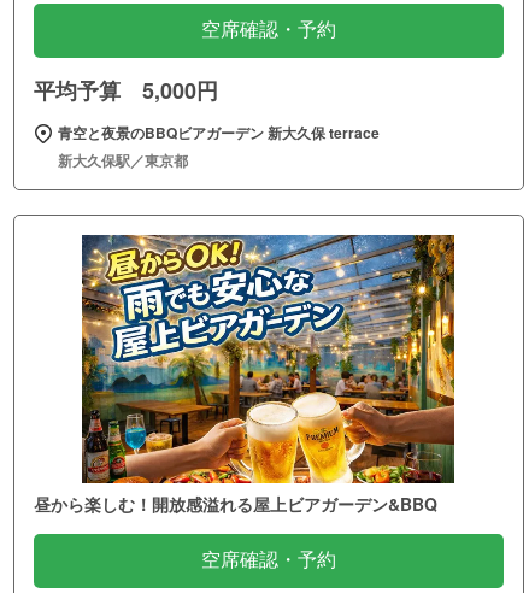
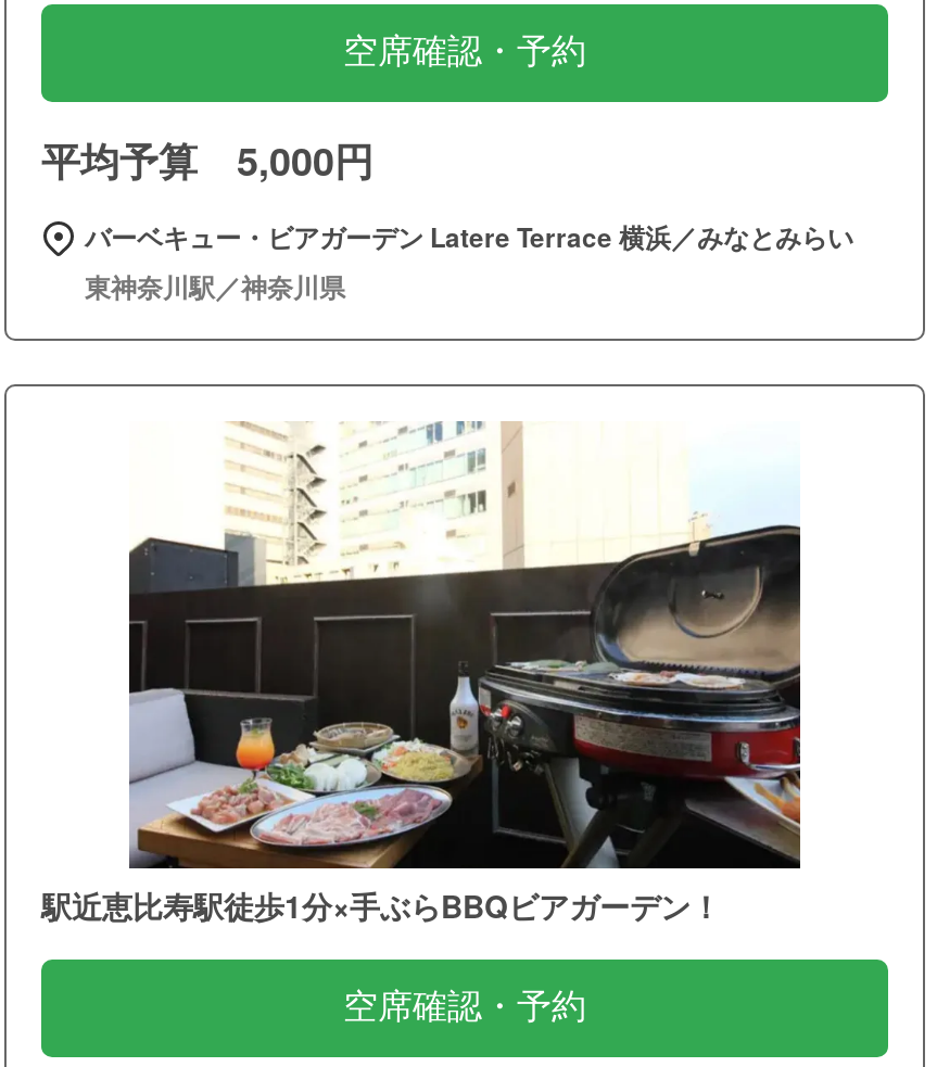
- 青空と夜景のBBQビアガーデン 新大久保 terrace
- 新大久保駅／東京都
+ バーベキュー・ビアガーデン Latere Terrace 横浜／みなとみらい
+ 東神奈川駅／神奈川県

- [image]
- 昼から楽しむ！開放感溢れる屋上ビアガーデン&BBQ
+ [image]
+ 駅近恵比寿駅徒歩1分×手ぶらBBQビアガーデン！
